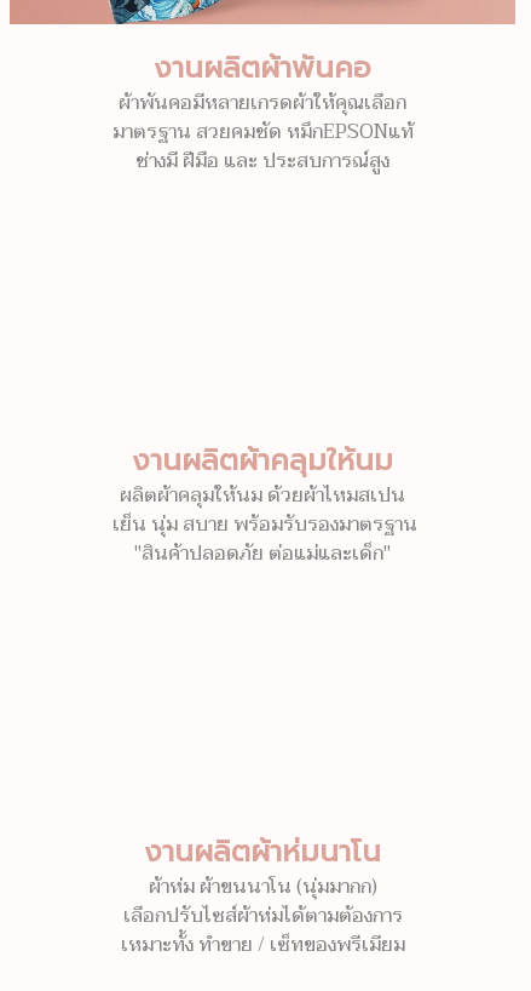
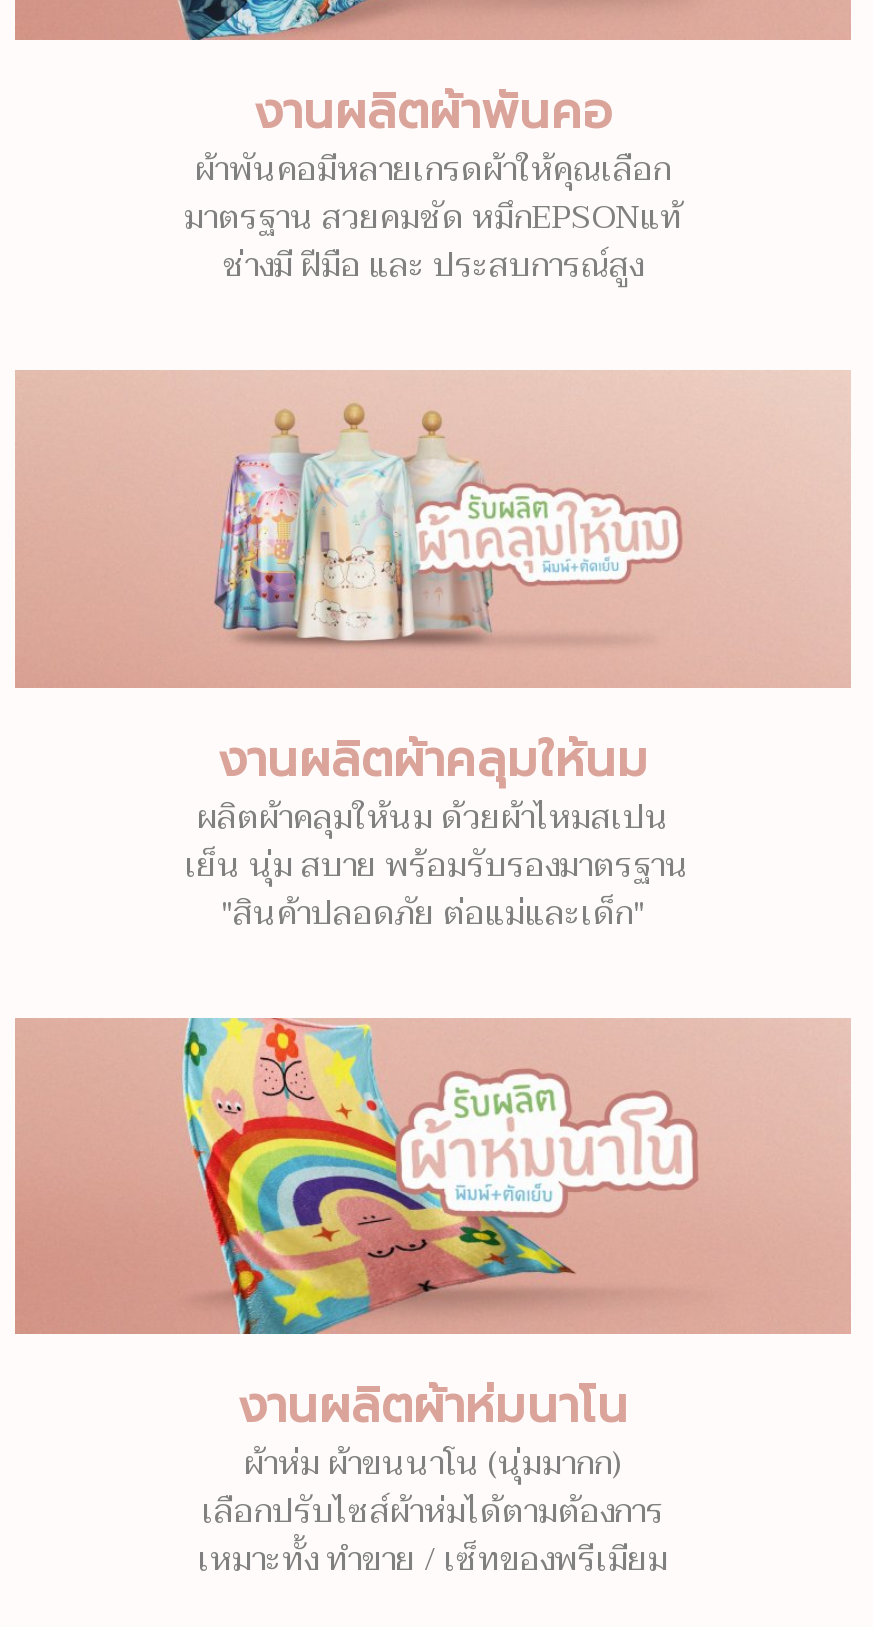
+ [image]

+ [image]
